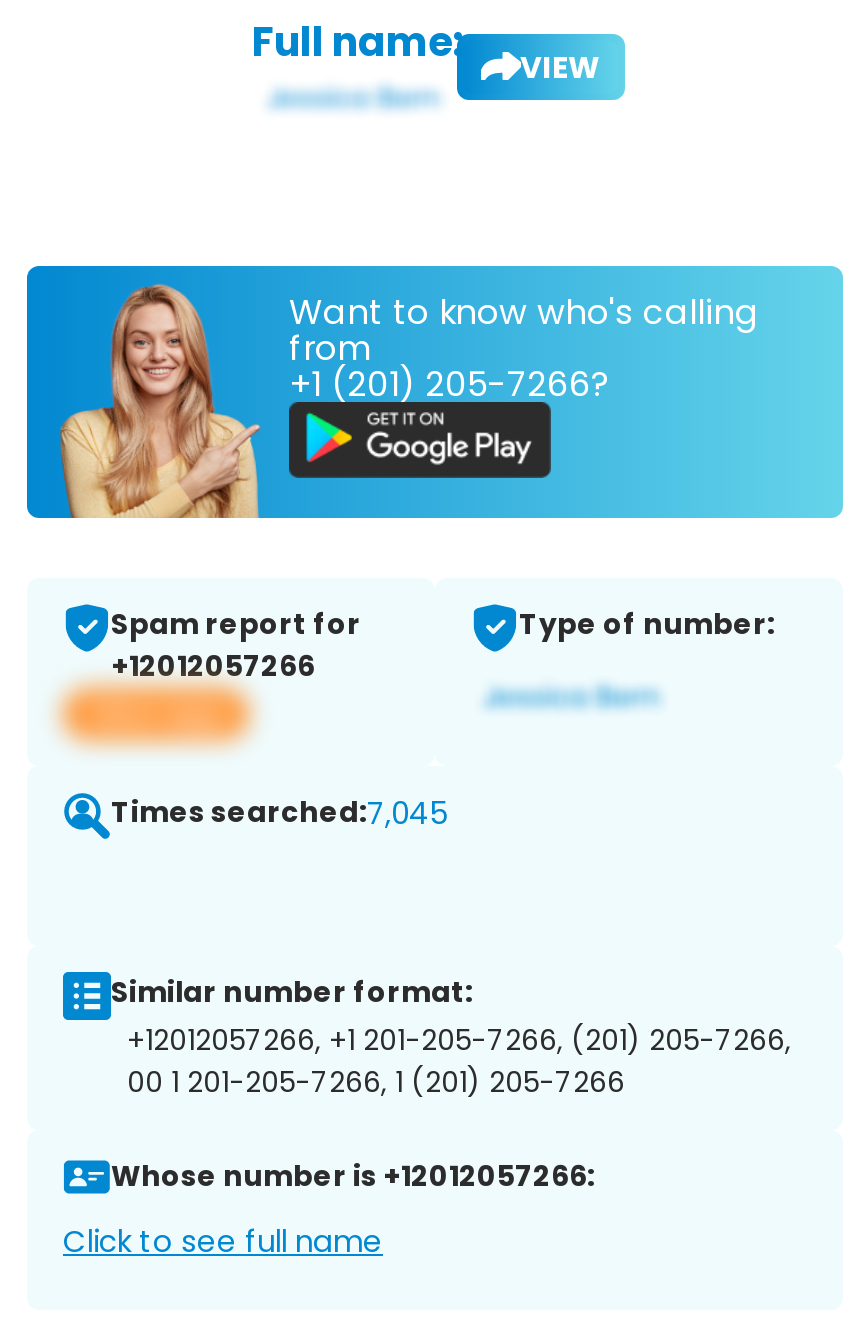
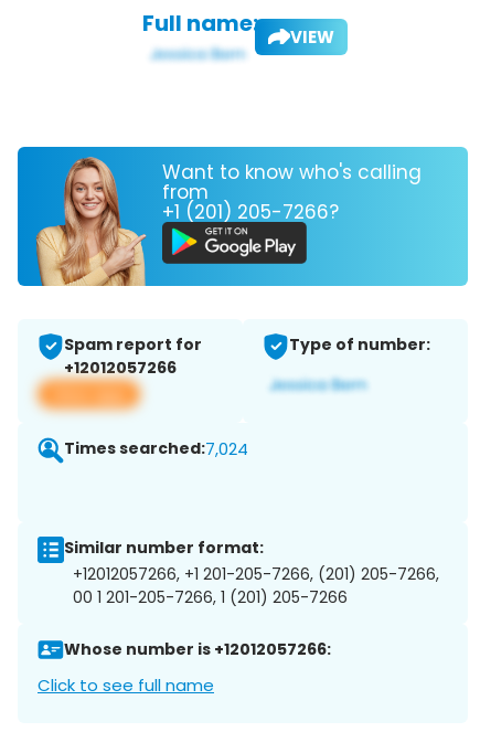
- Times searched:7,045
+ Times searched:7,024
